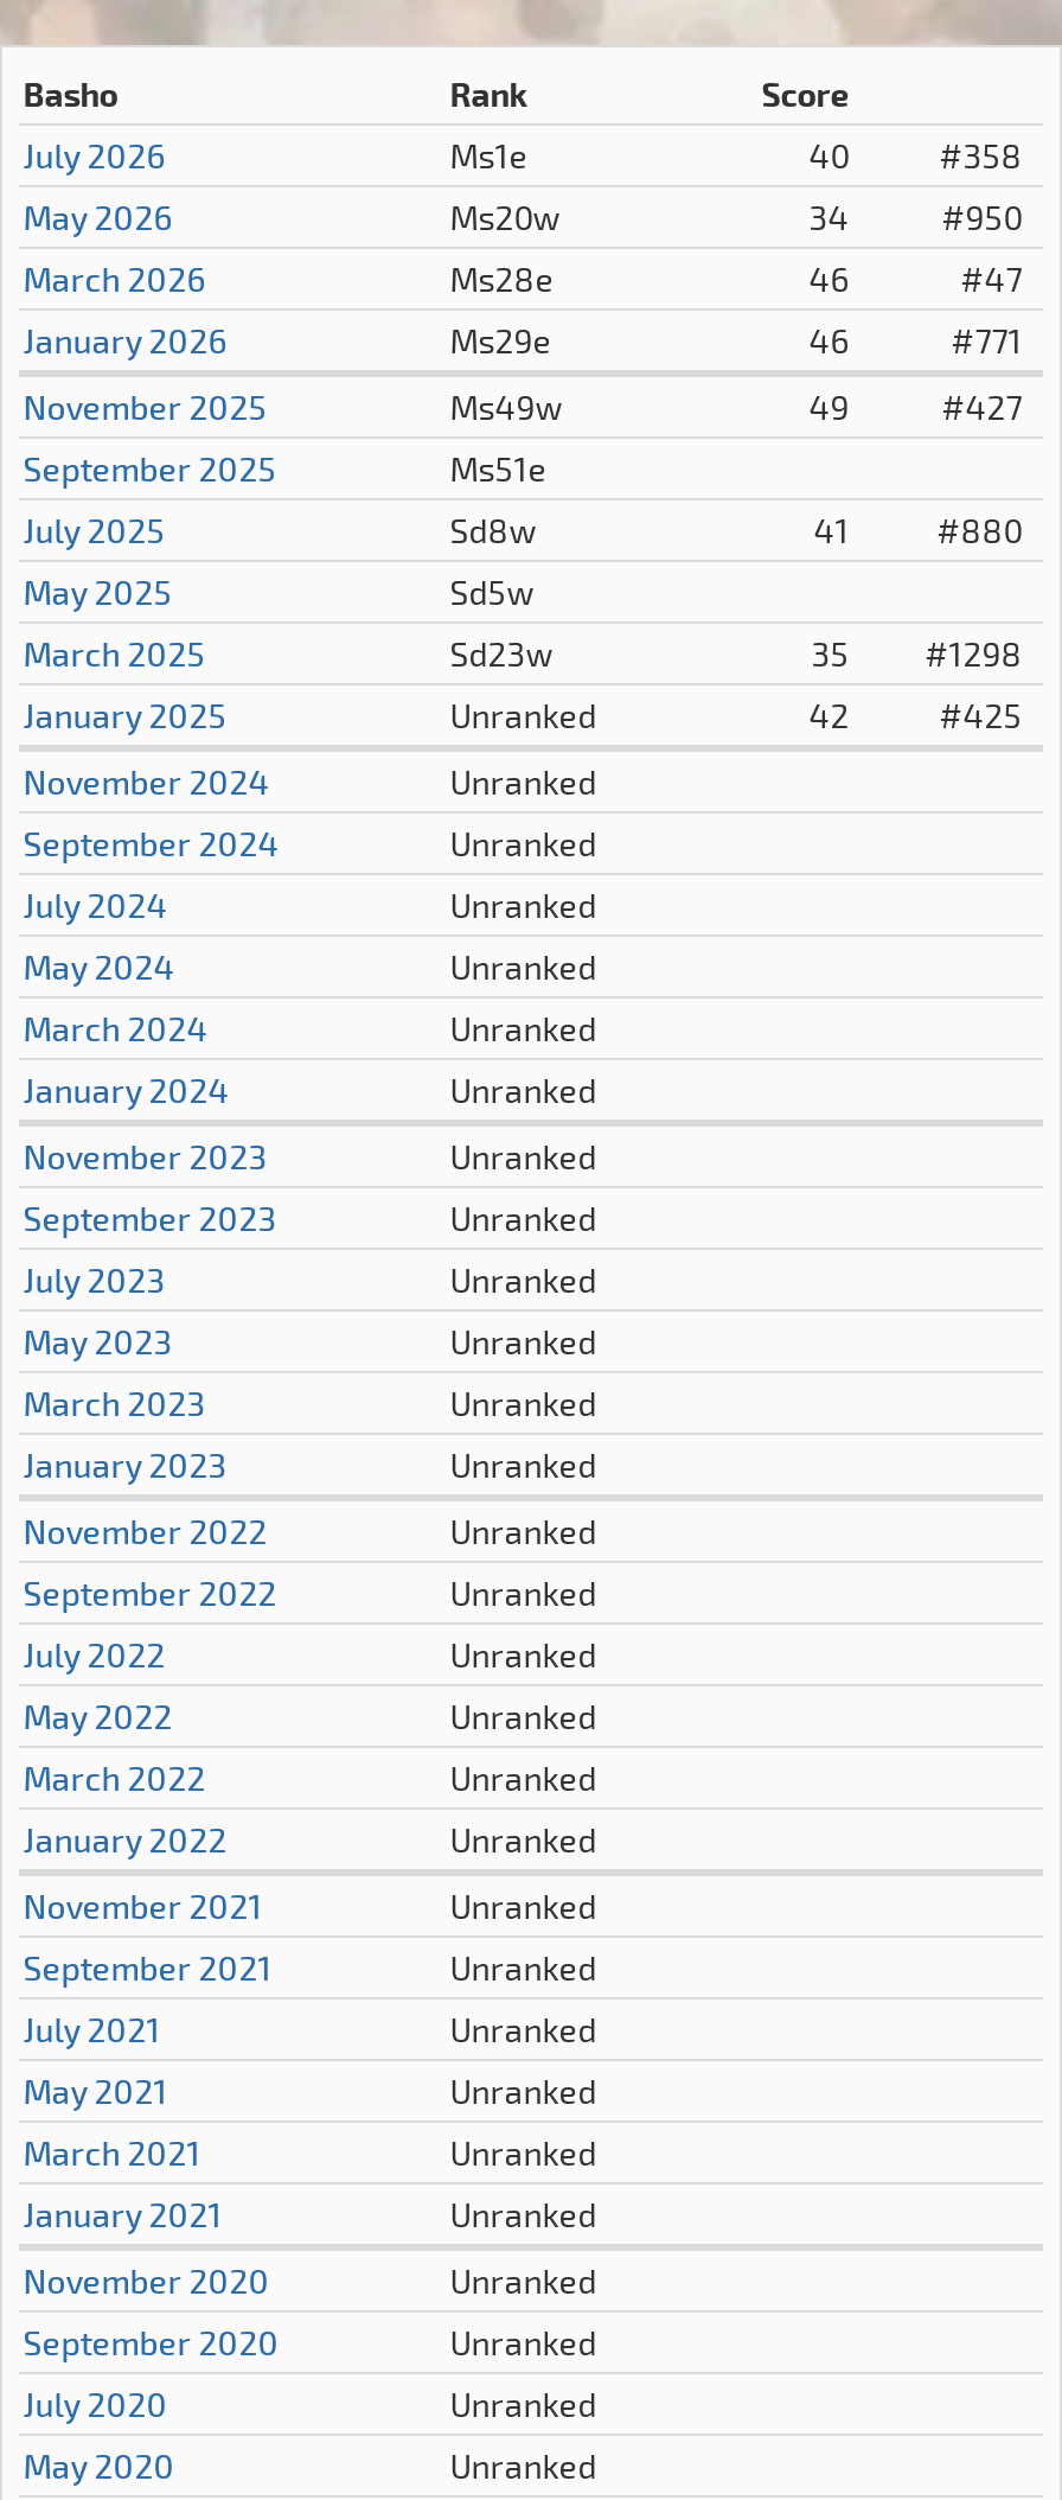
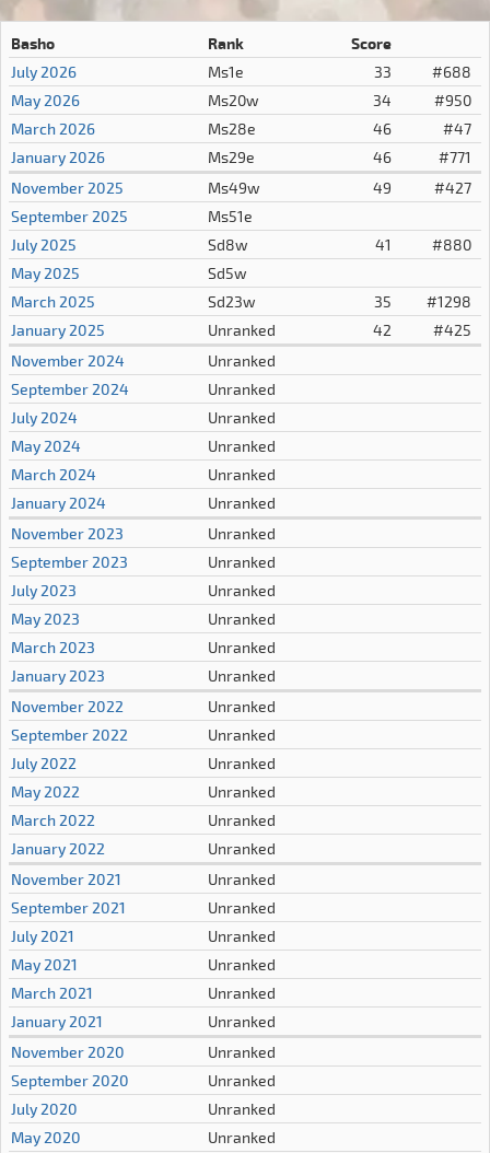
- 40
+ 33

- #358
+ #688
